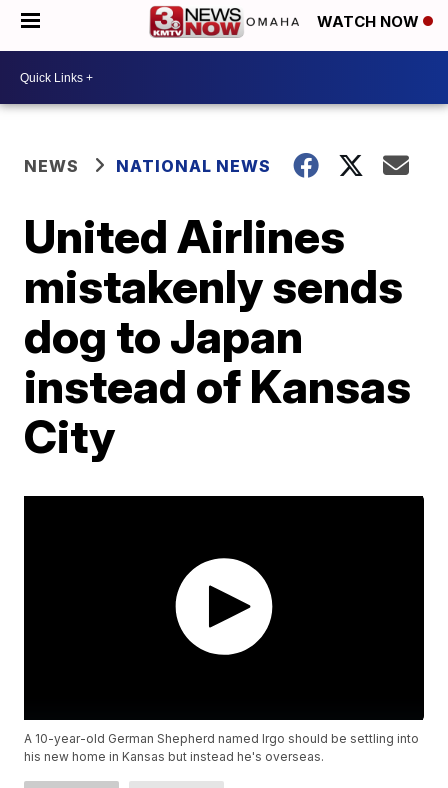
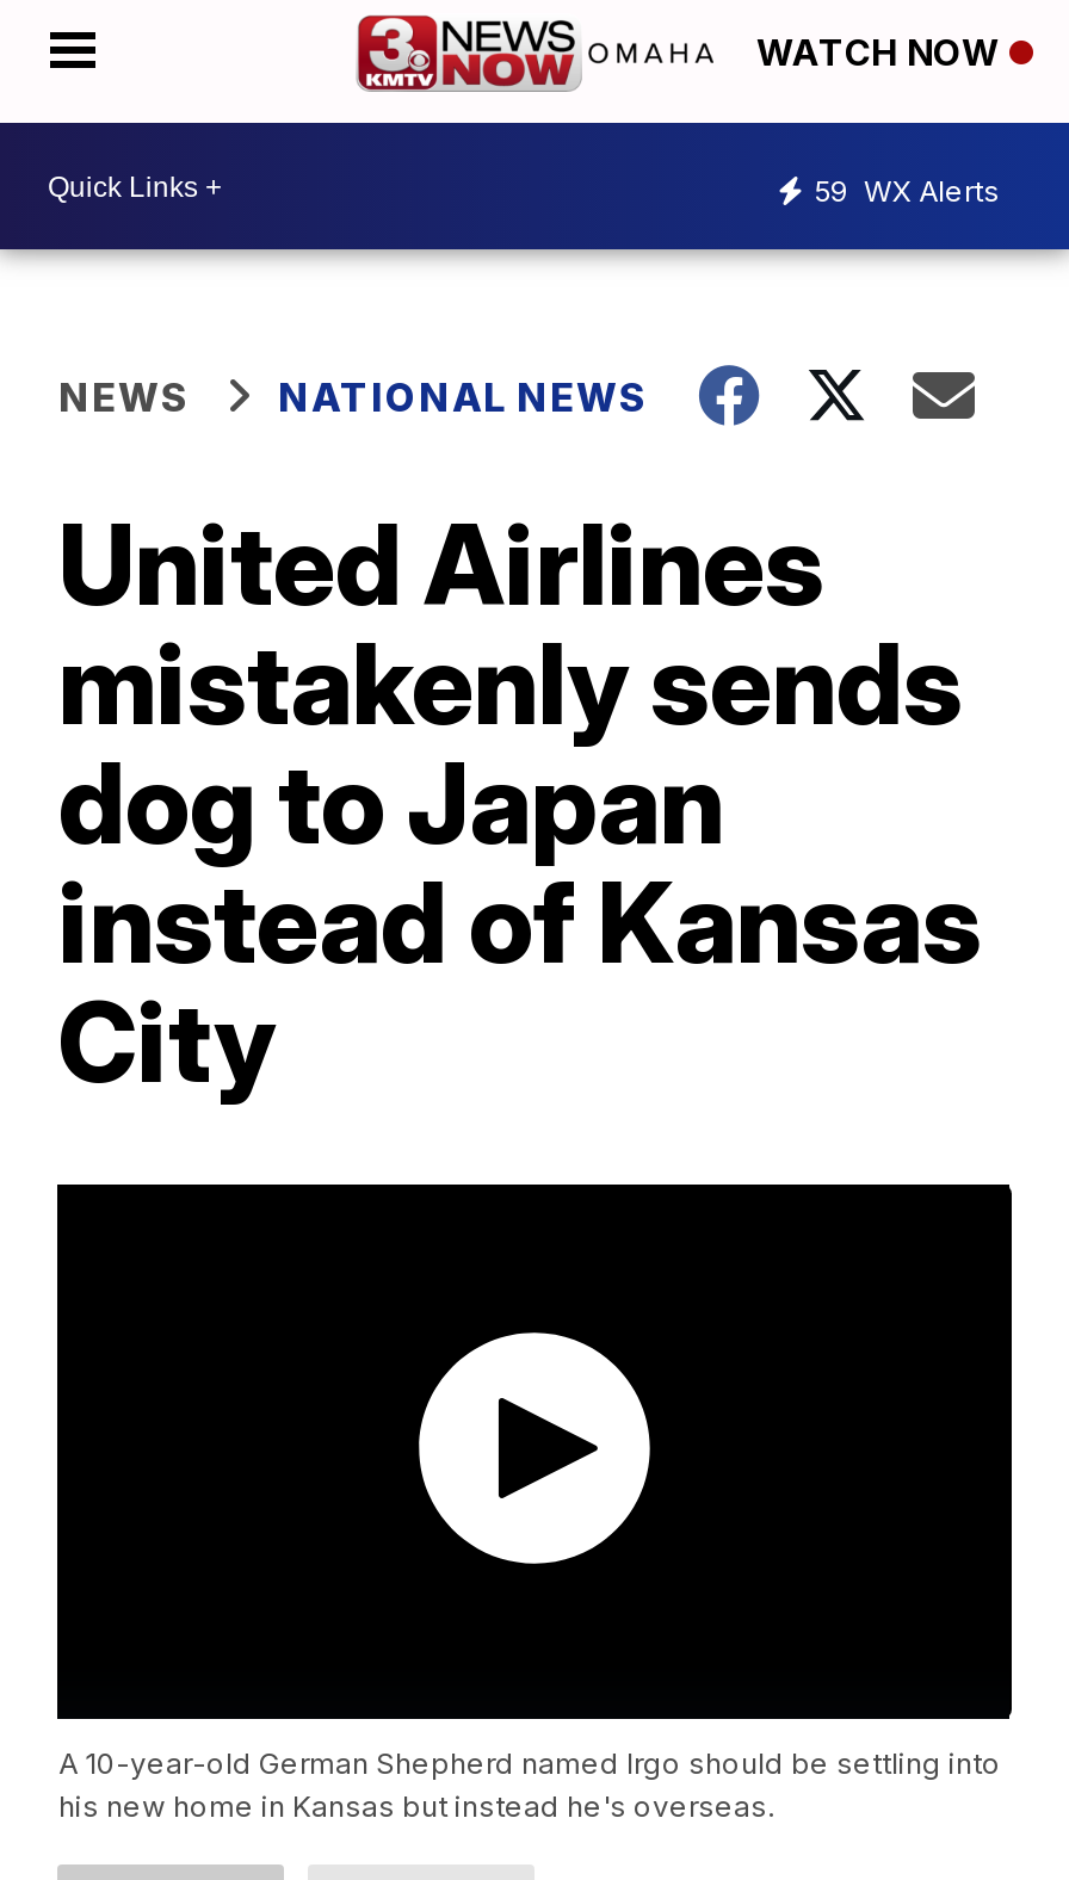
+ 59 WX Alerts
